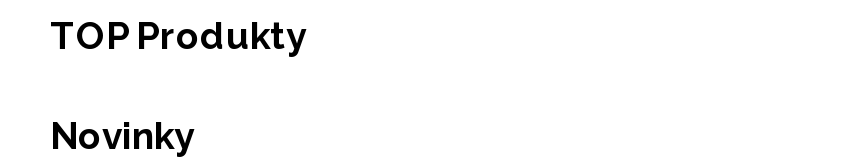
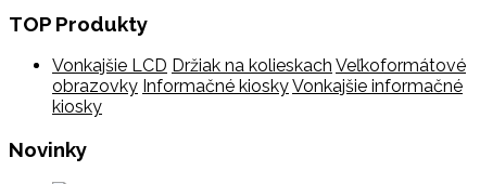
+ Vonkajšie LCD Držiak na kolieskach Veľkoformátové
+ obrazovky Informačné kiosky Vonkajšie informačné
+ kiosky
